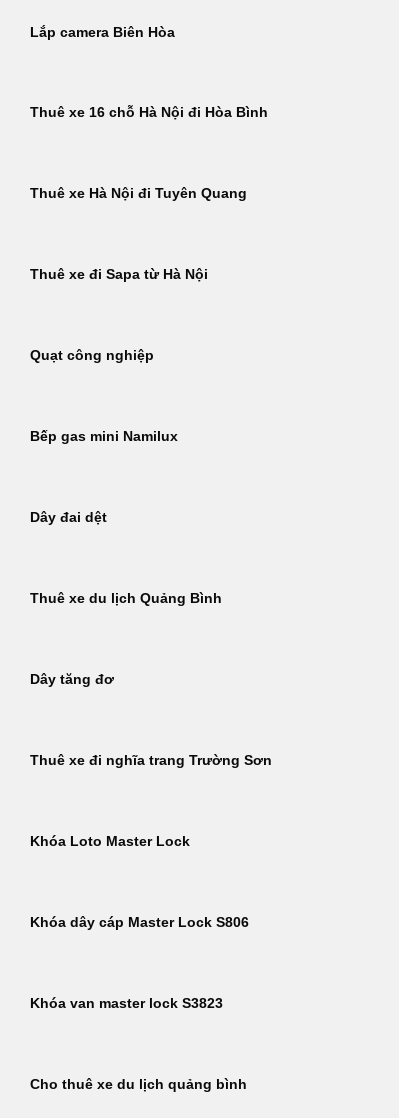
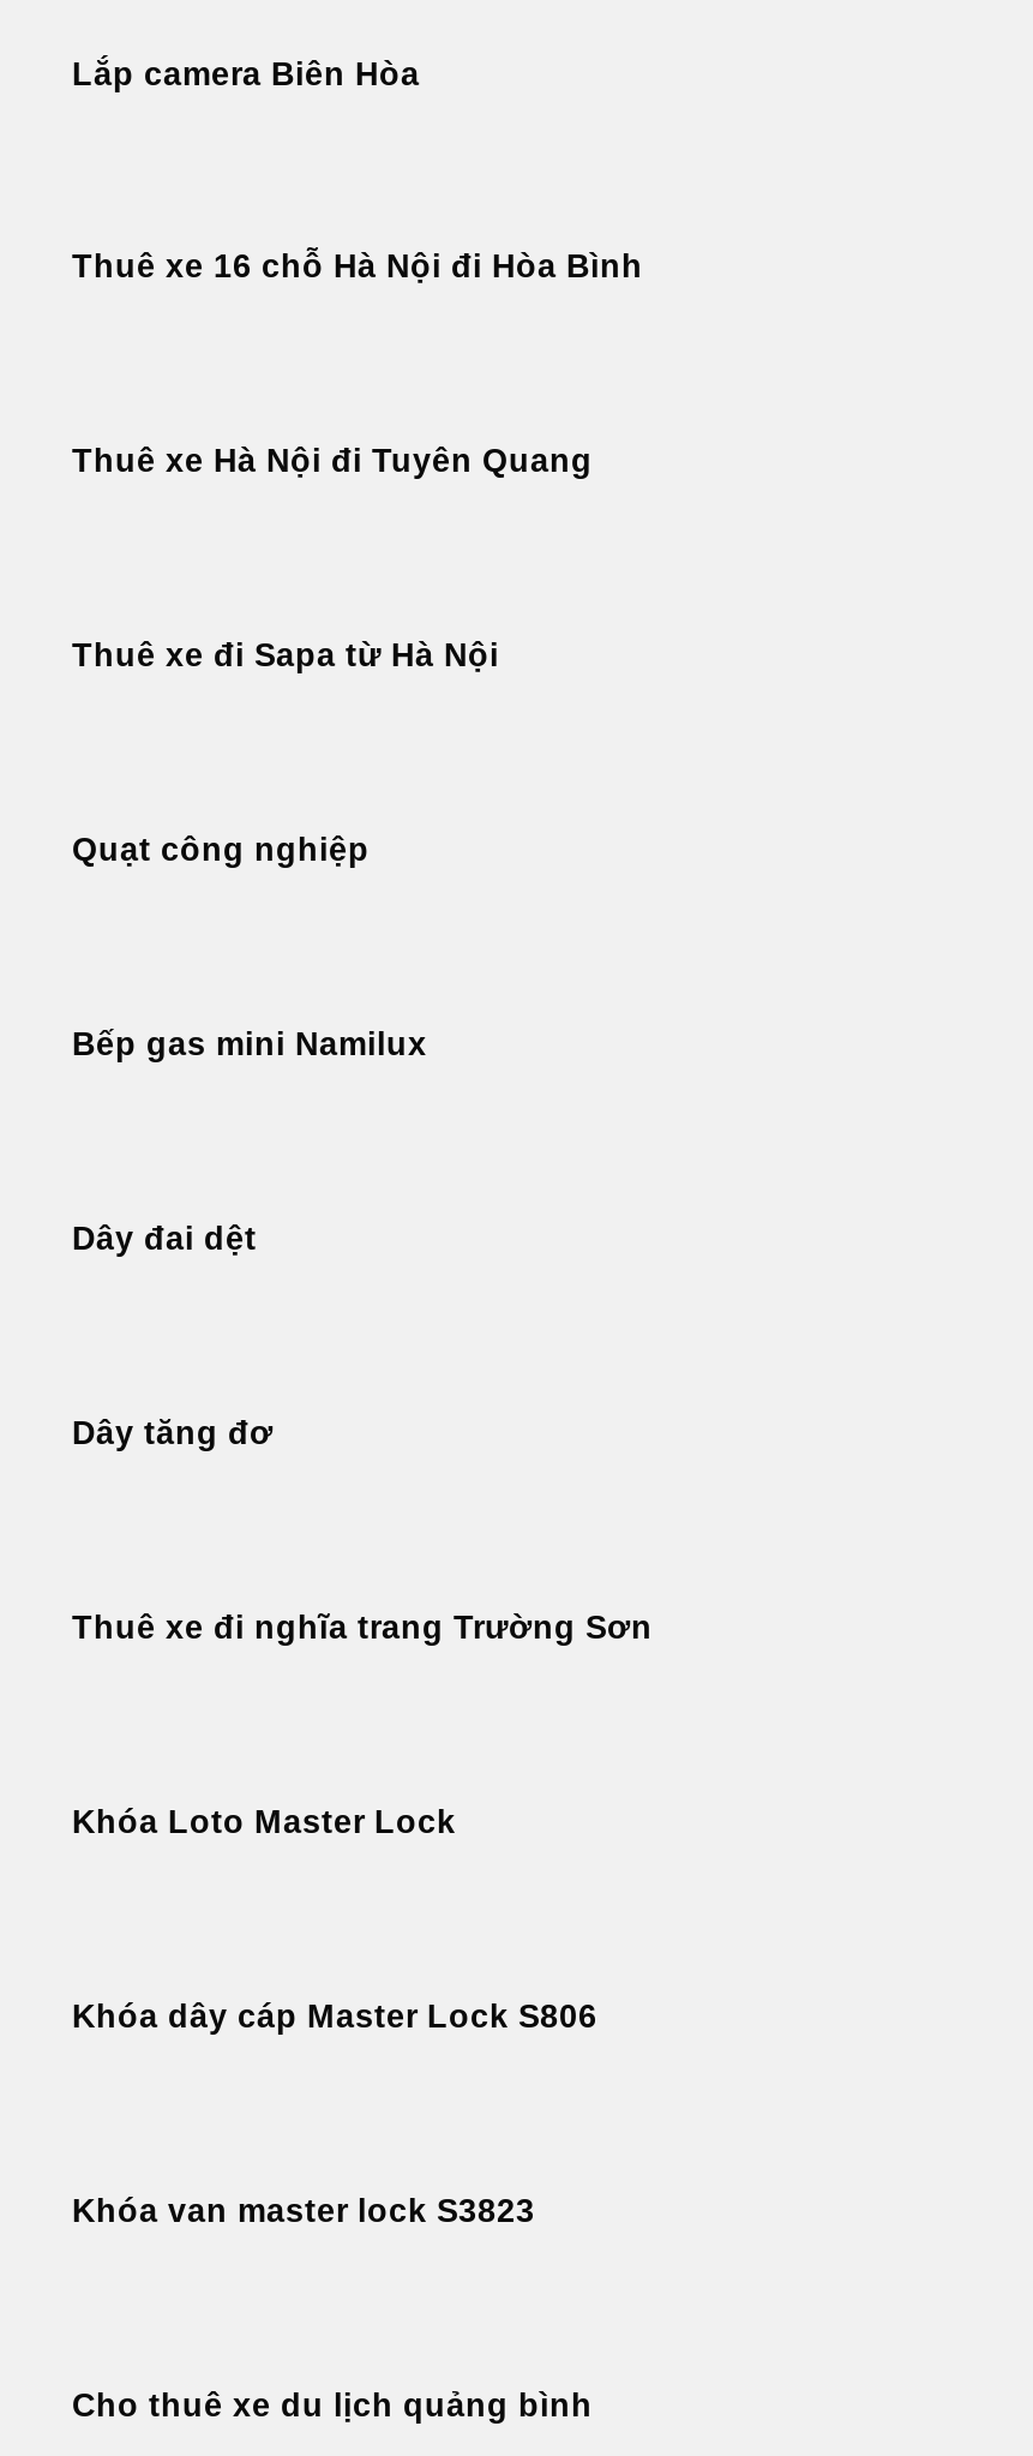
- Thuê xe du lịch Quảng Bình
